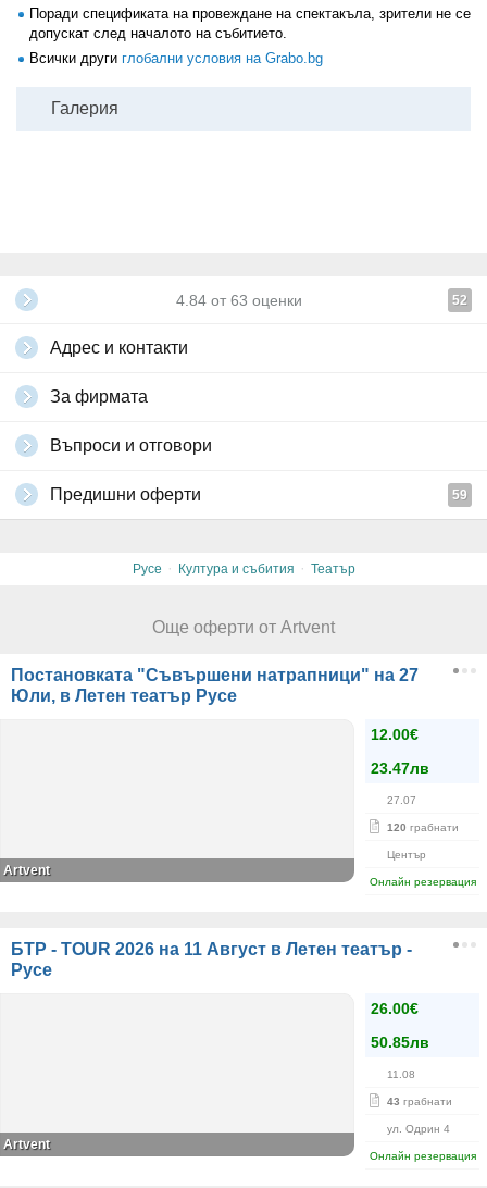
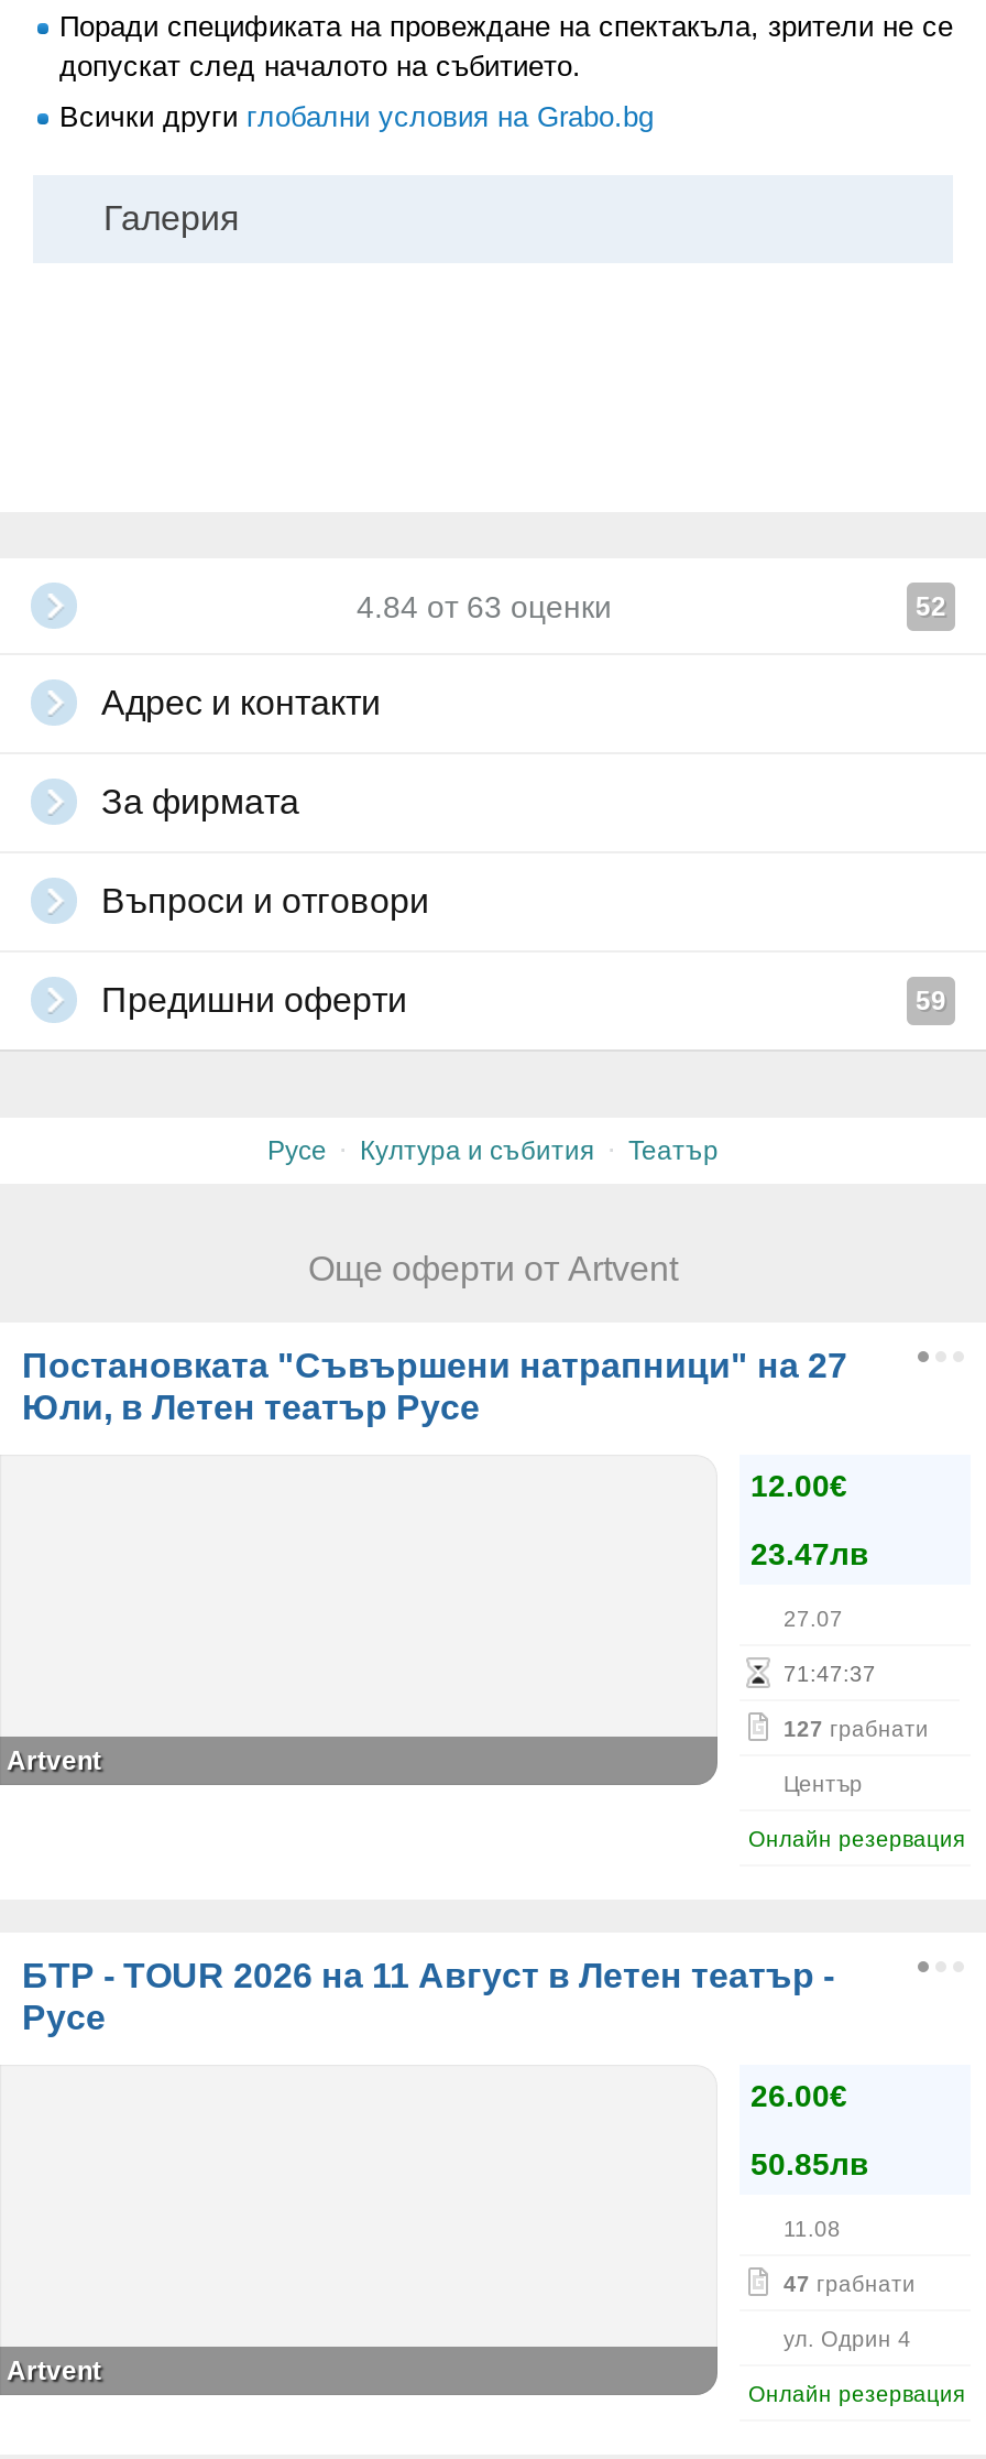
- 120 грабнати
+ 71: 47: 37
+ 127 грабнати

- 43 грабнати
+ 47 грабнати
